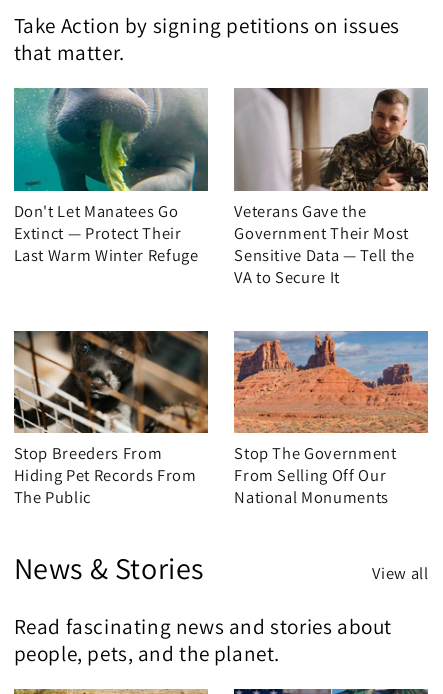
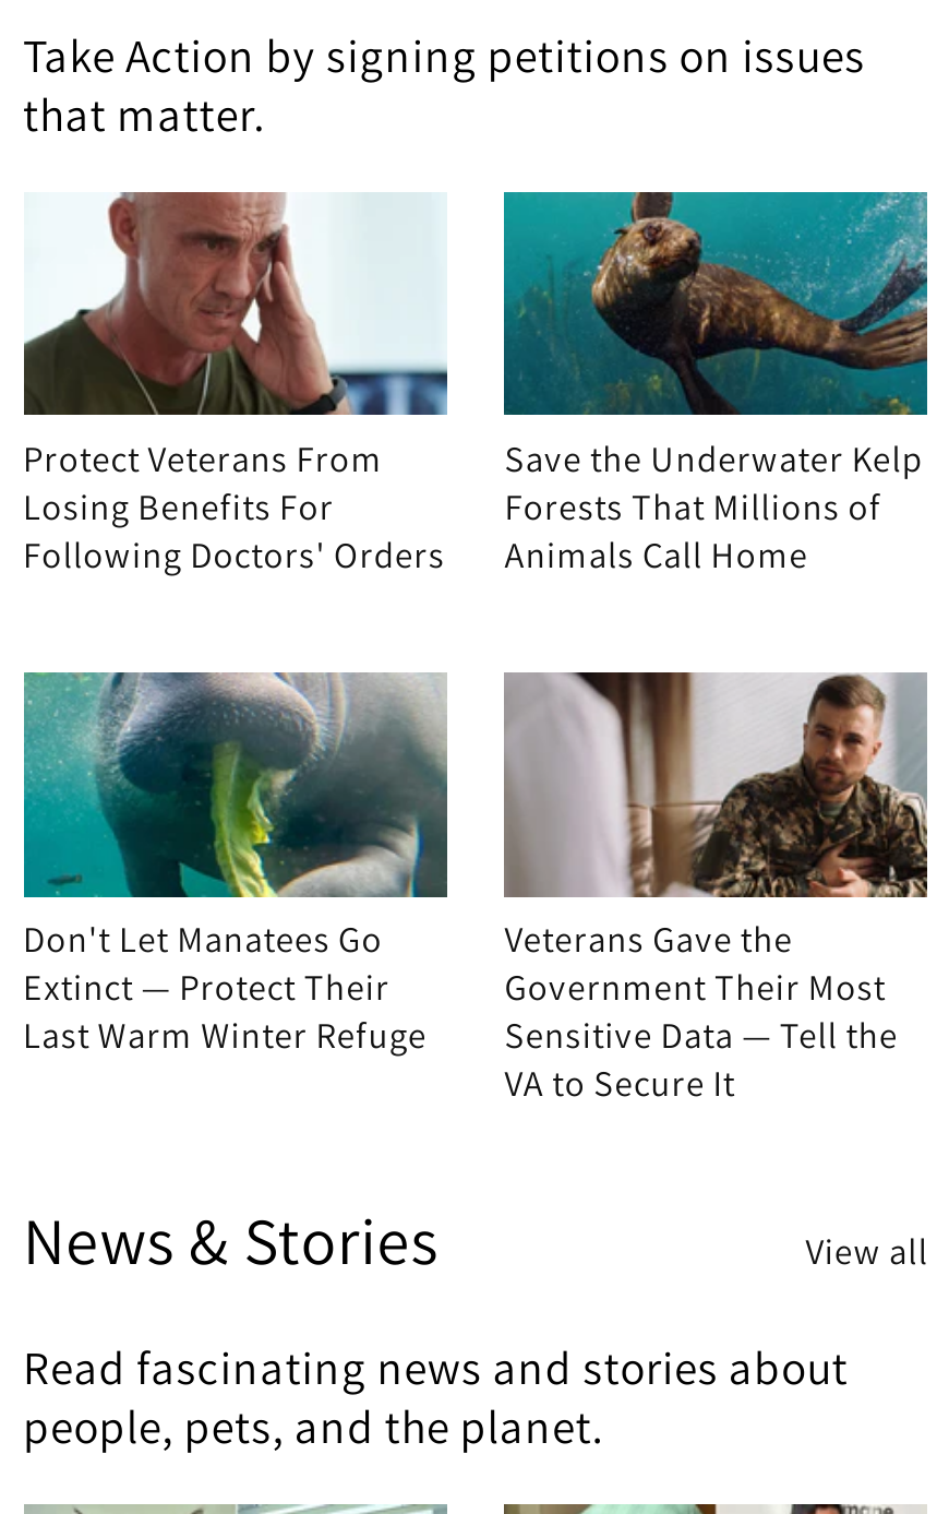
+ [image]
+ Protect Veterans From
+ Losing Benefits For
+ Following Doctors' Orders

+ [image]
+ Save the Underwater Kelp
+ Forests That Millions of
+ Animals Call Home

moved down: [image] | Don't Let Manatees Go | Extinct — Protect Their | Last Warm Winter Refuge | Veterans Gave the | Government Their Most | Sensitive Data — Tell the | VA to Secure It

- [image]
- Stop Breeders From
- Hiding Pet Records From
- The Public

- [image]
- Stop The Government
- From Selling Off Our
- National Monuments
